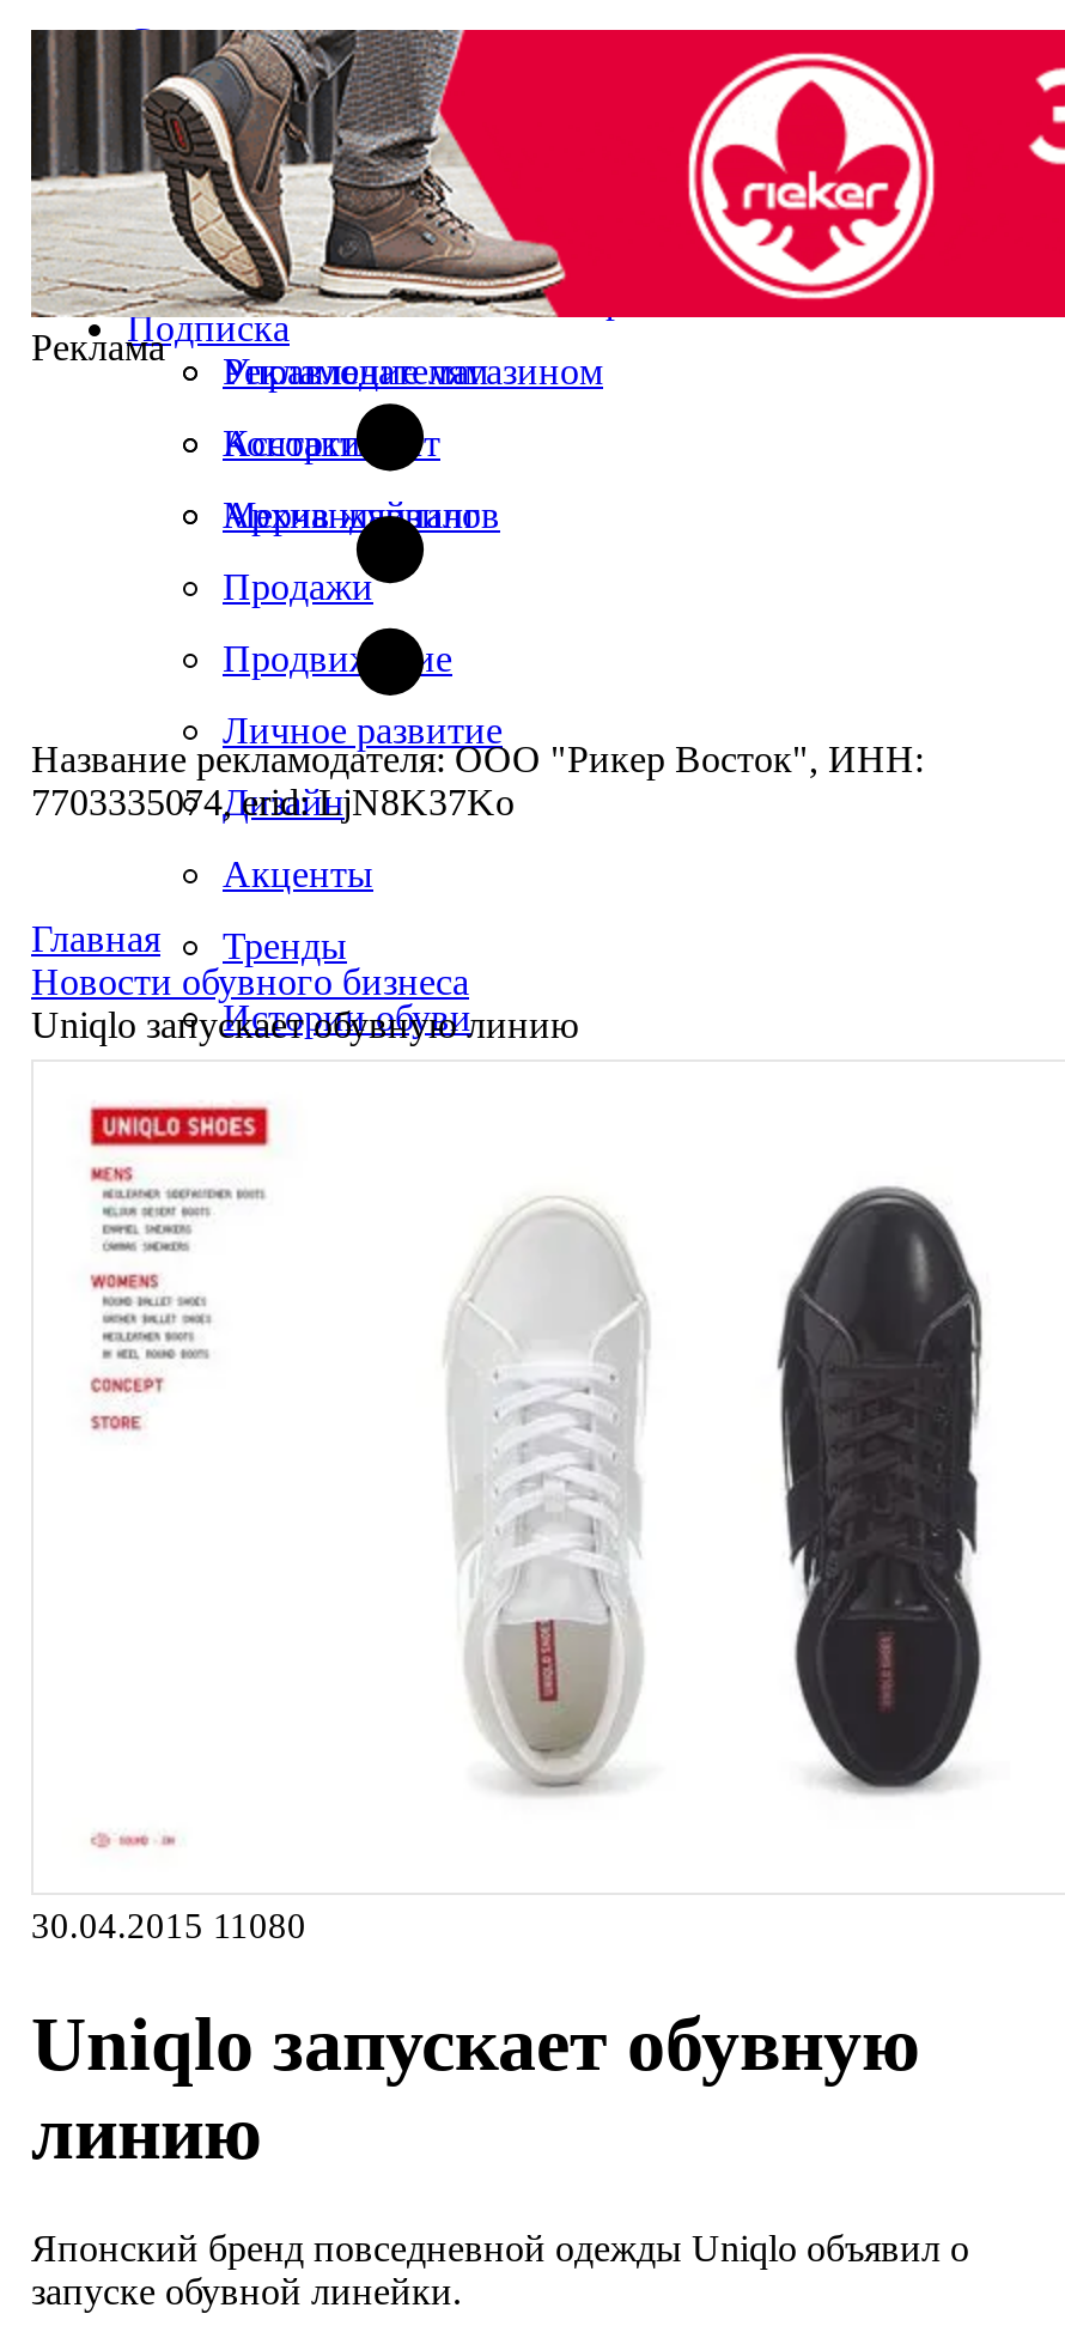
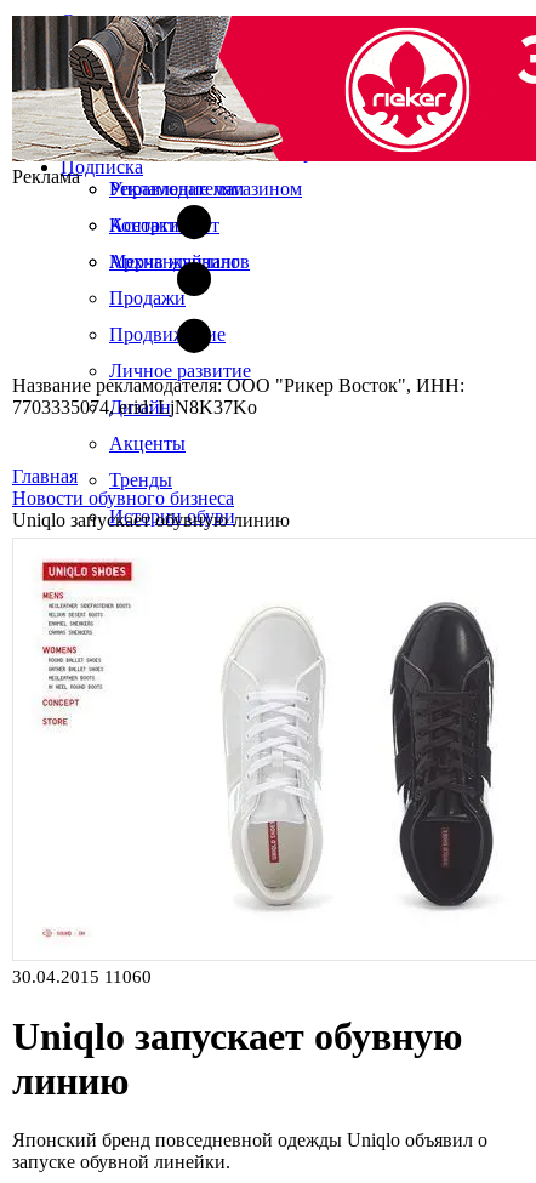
- 30.04.2015 11080
+ 30.04.2015 11060
